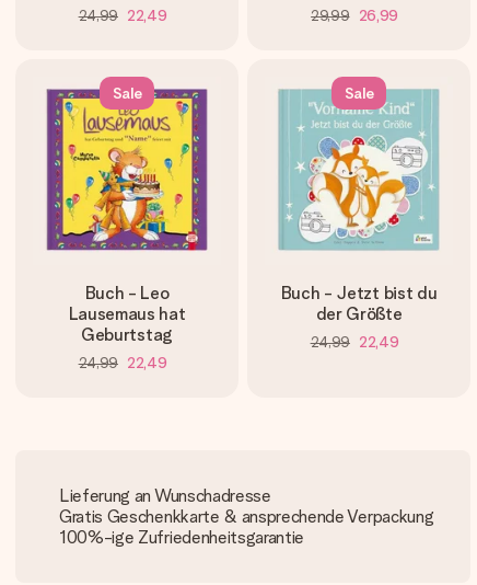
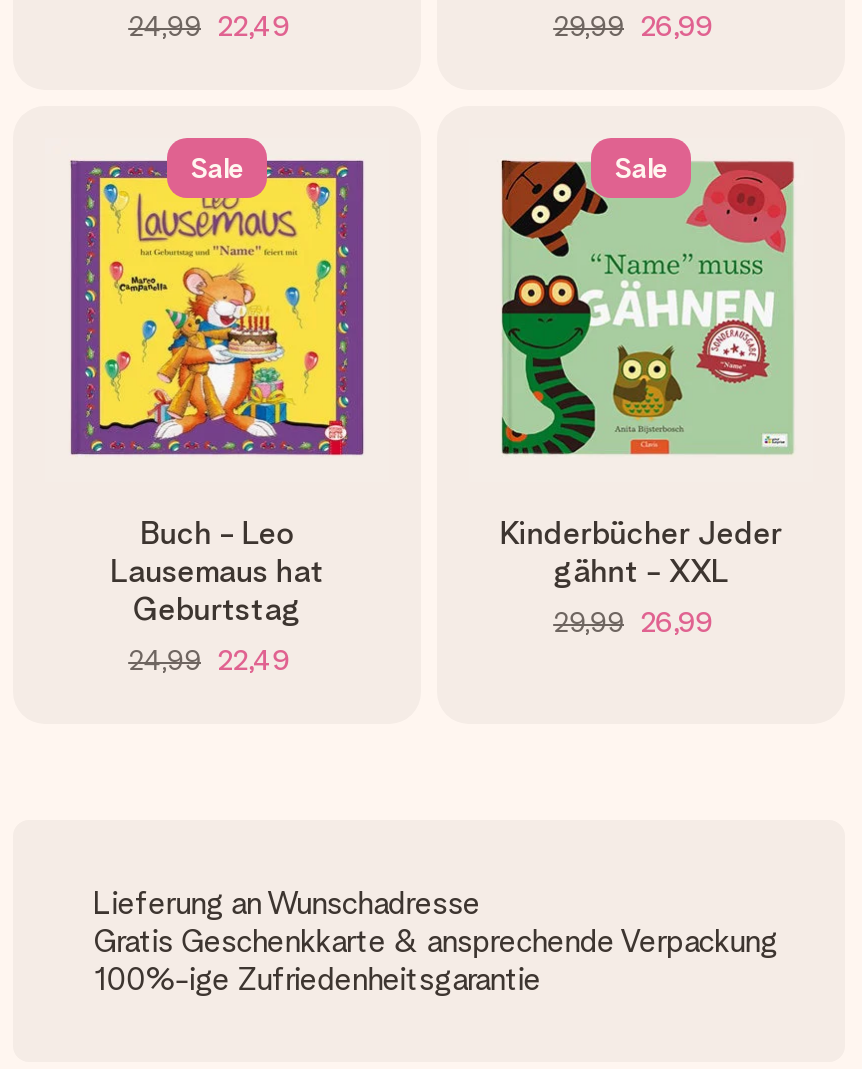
- [image]
- Buch - Jetzt bist du
- der Größte
- 24,99 22,49
+ [image]
+ Kinderbücher Jeder
+ gähnt - XXL
+ 29,99 26,99
